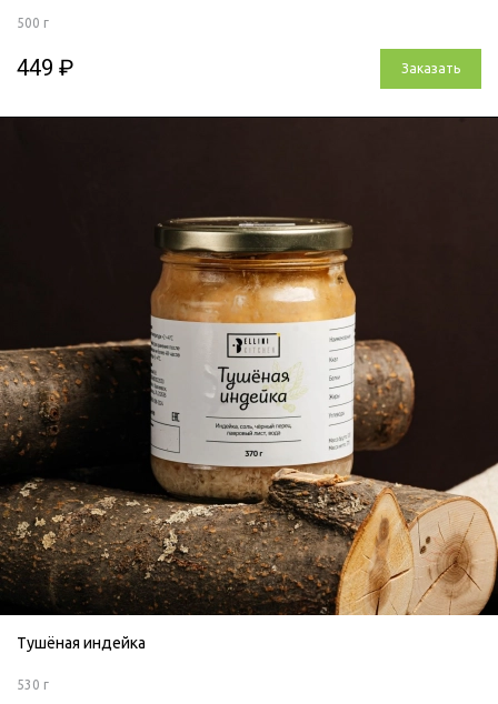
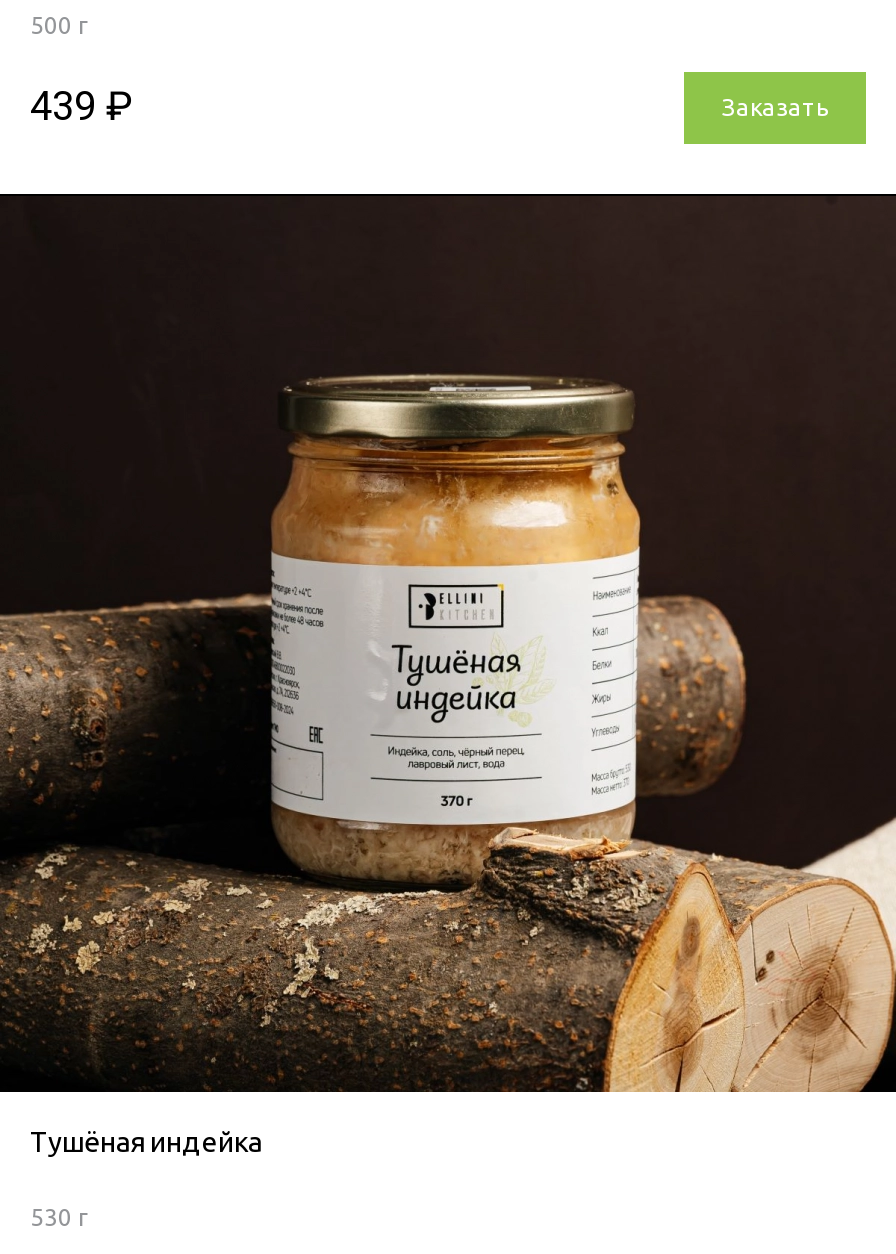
- 449 ₽
+ 439 ₽
